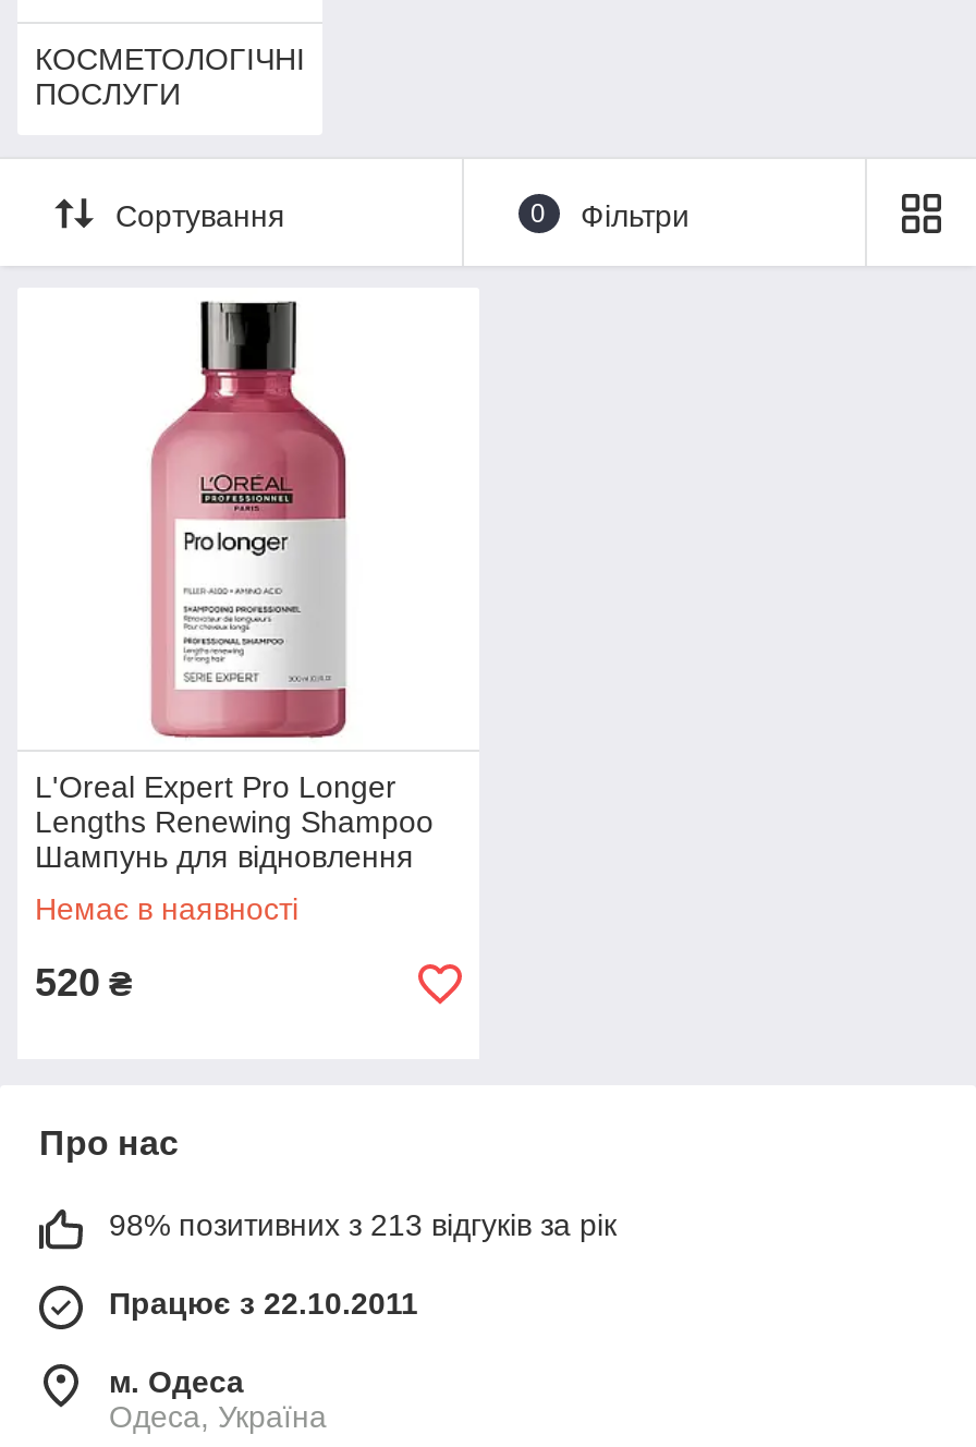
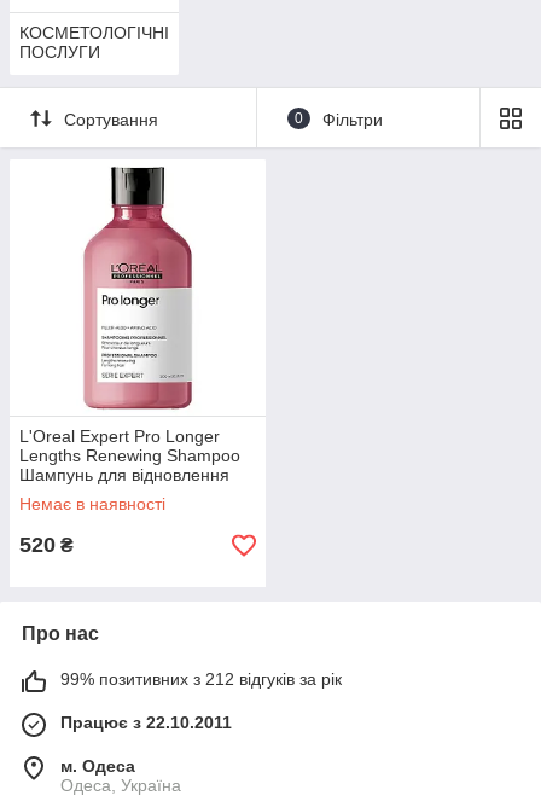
- 98% позитивних з 213 відгуків за рік
+ 99% позитивних з 212 відгуків за рік
